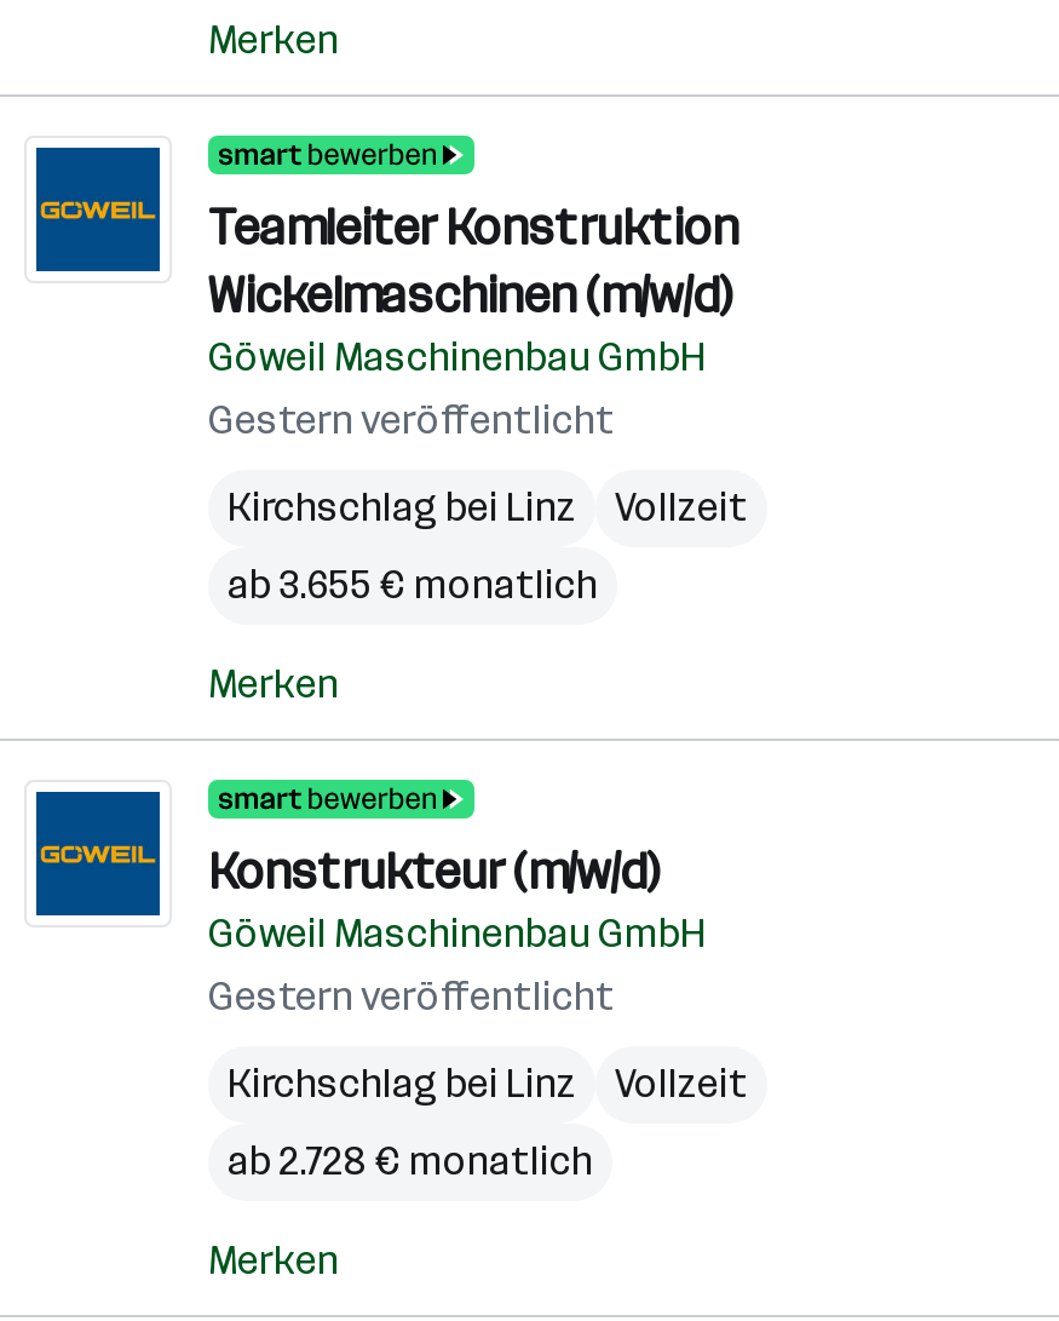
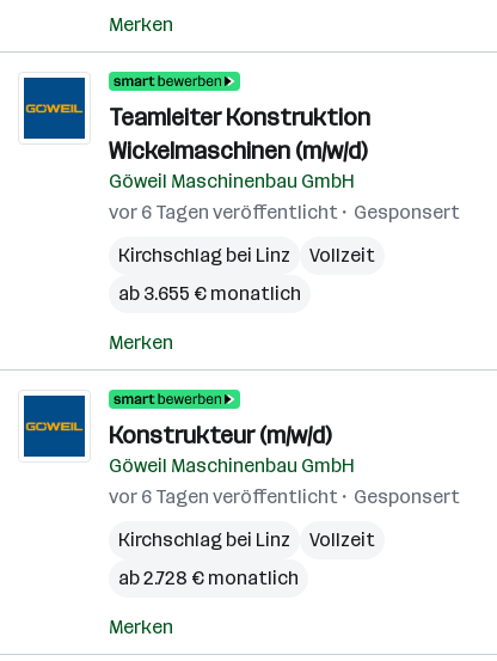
- Gestern veröffentlicht
+ vor 6 Tagen veröffentlicht
+ Gesponsert

- Gestern veröffentlicht
+ vor 6 Tagen veröffentlicht
+ Gesponsert
